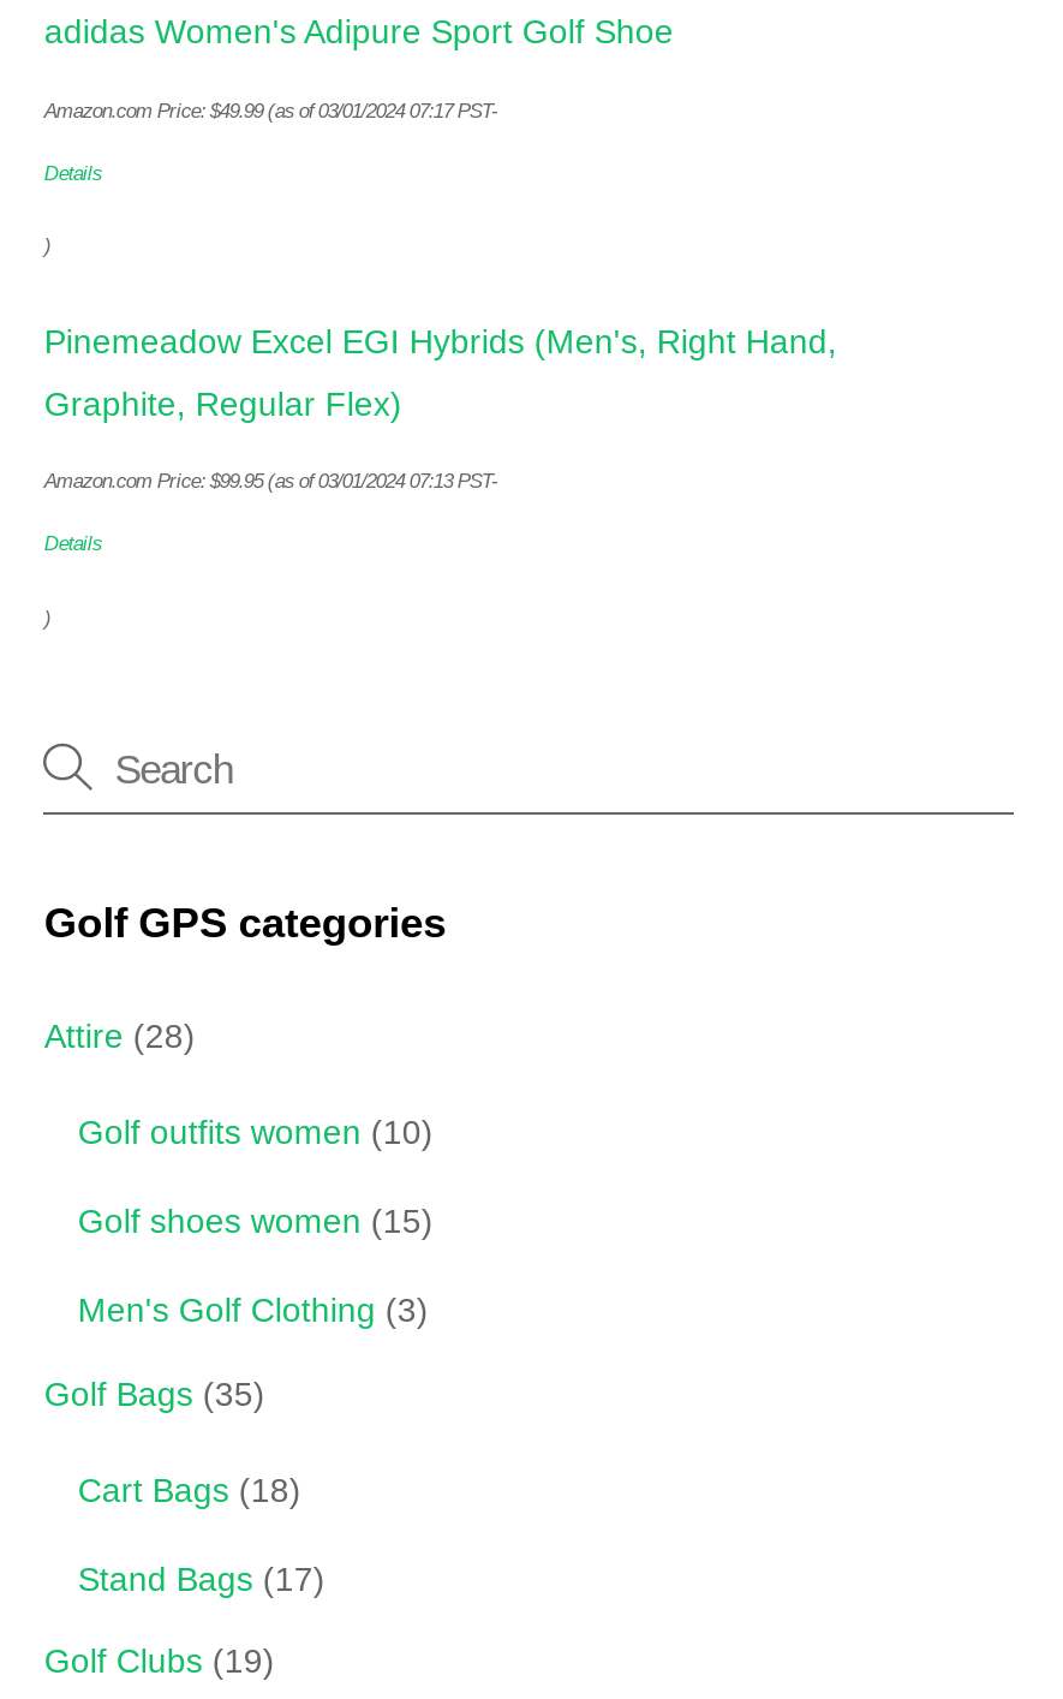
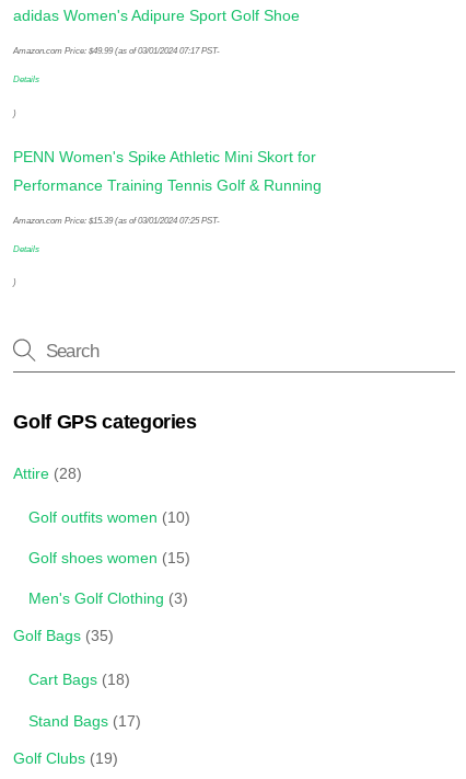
- Pinemeadow Excel EGI Hybrids (Men's, Right Hand,
+ PENN Women's Spike Athletic Mini Skort for

- Graphite, Regular Flex)
+ Performance Training Tennis Golf & Running

- Amazon.com Price: $99.95(as of 03/01/2024 07:13 PST-
+ Amazon.com Price: $15.39(as of 03/01/2024 07:25 PST-
